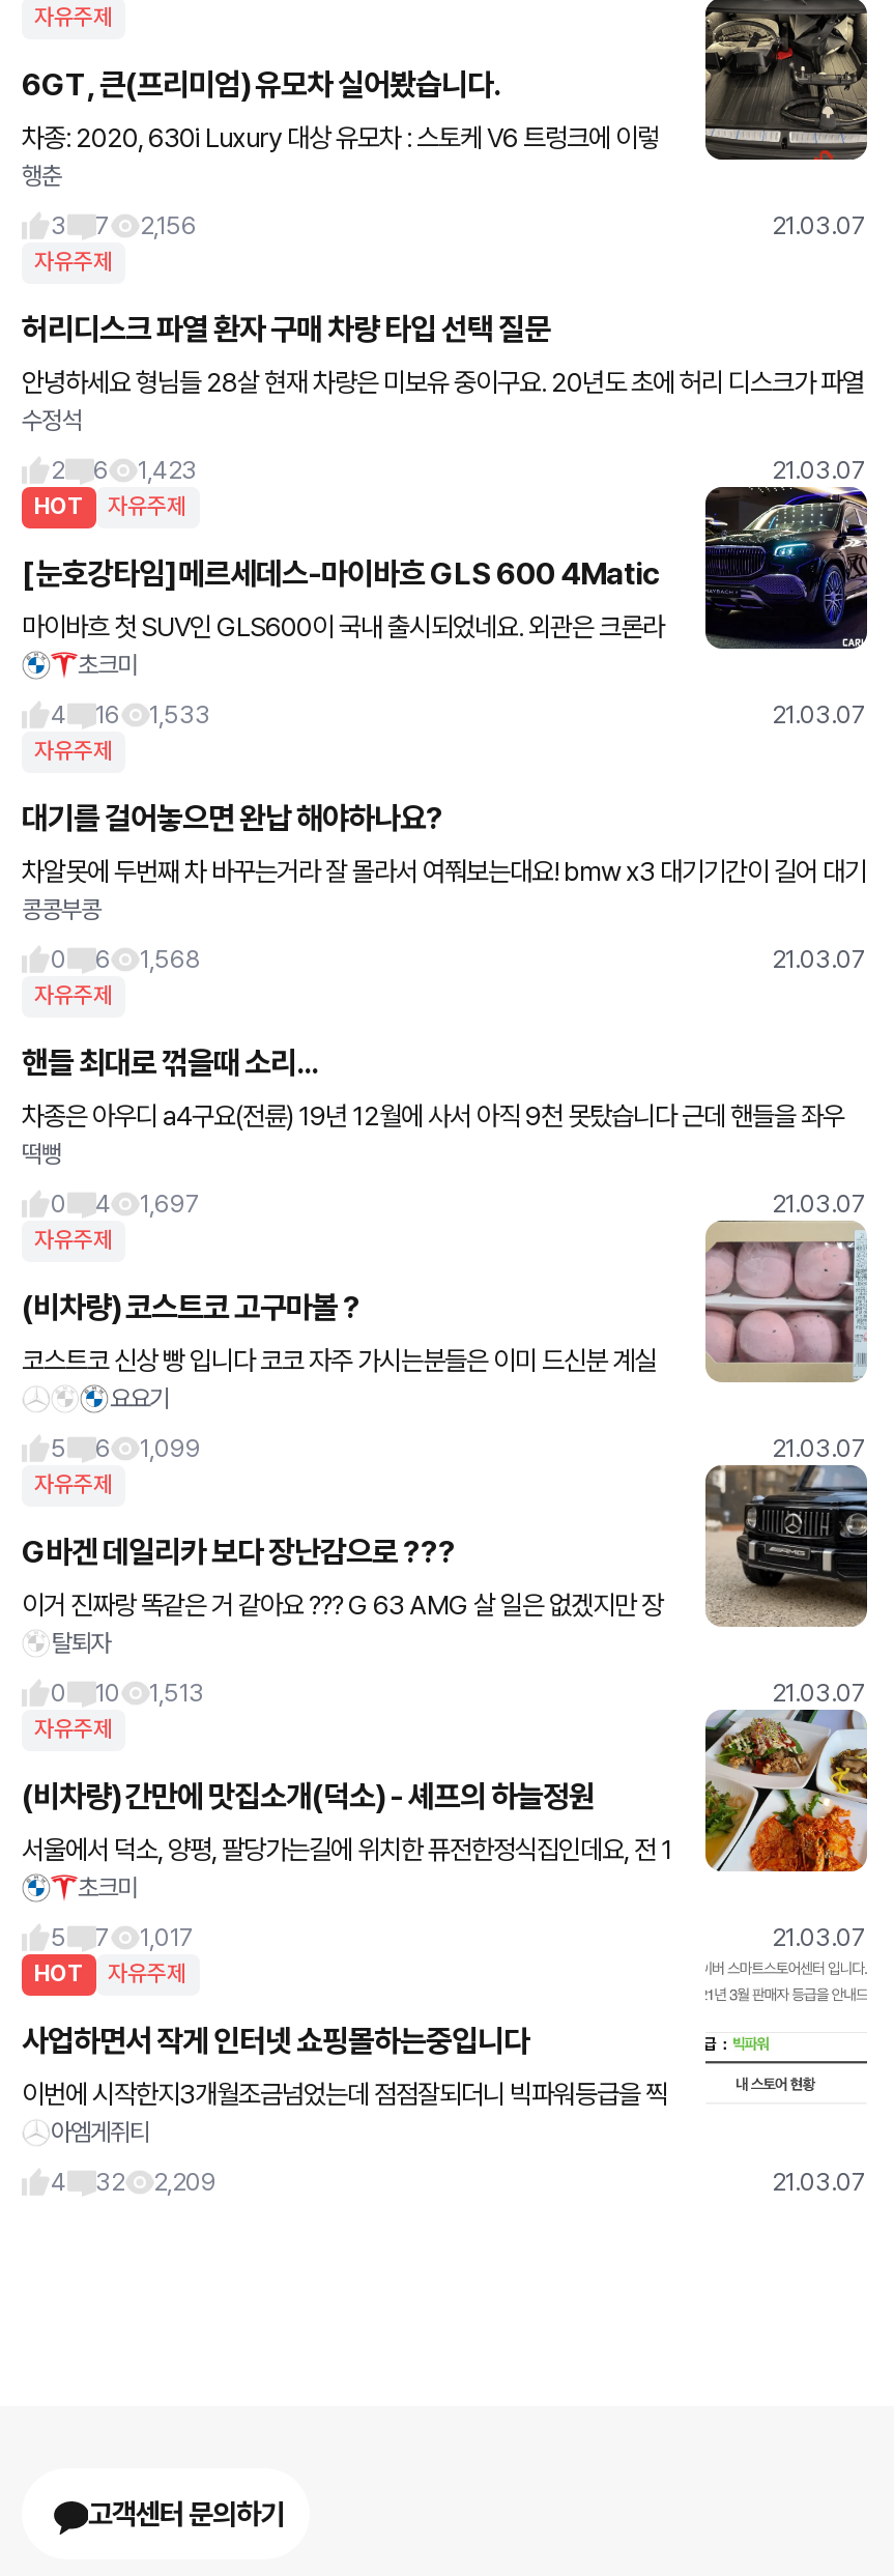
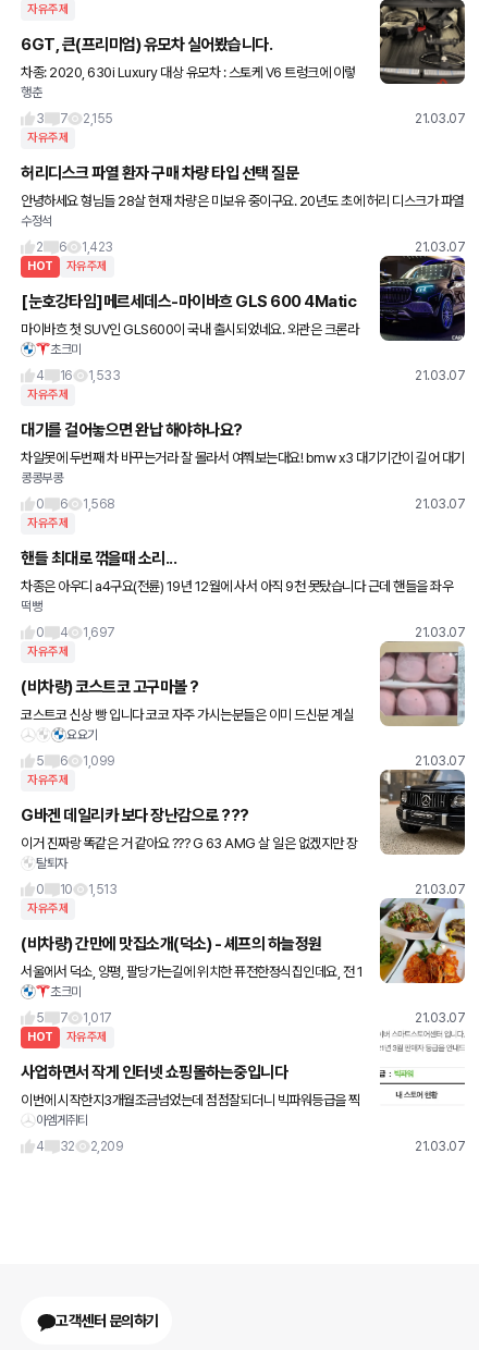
- 3 7 2,156
+ 3 7 2,155
